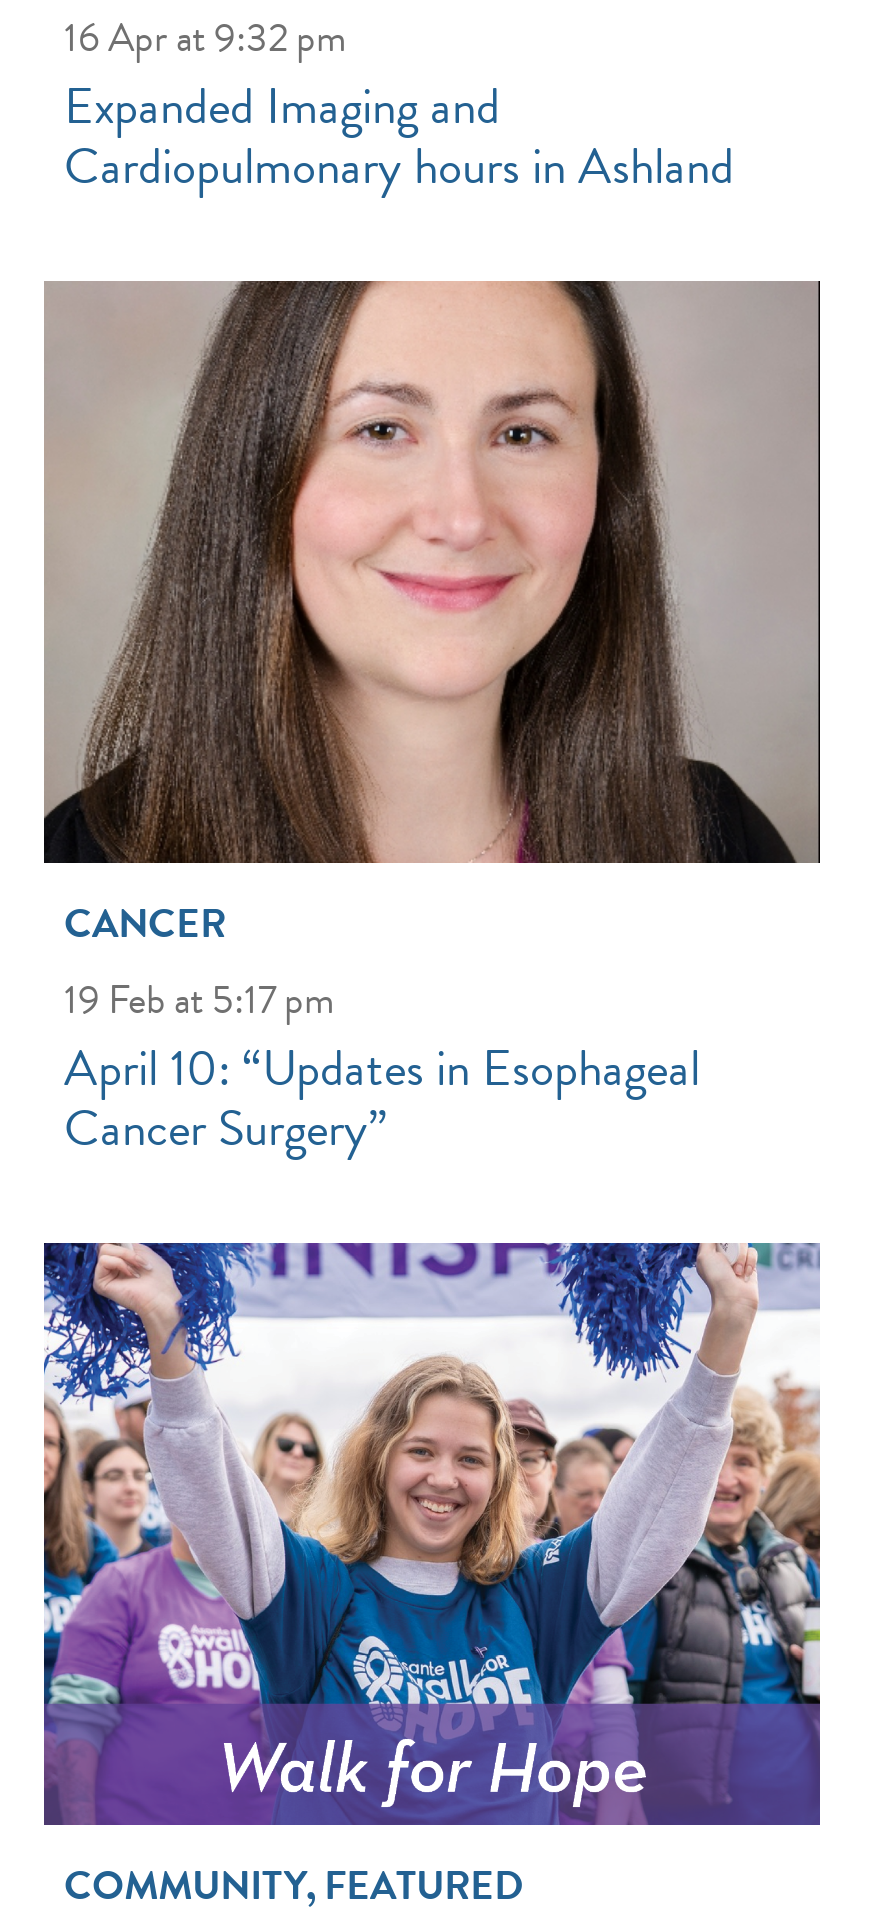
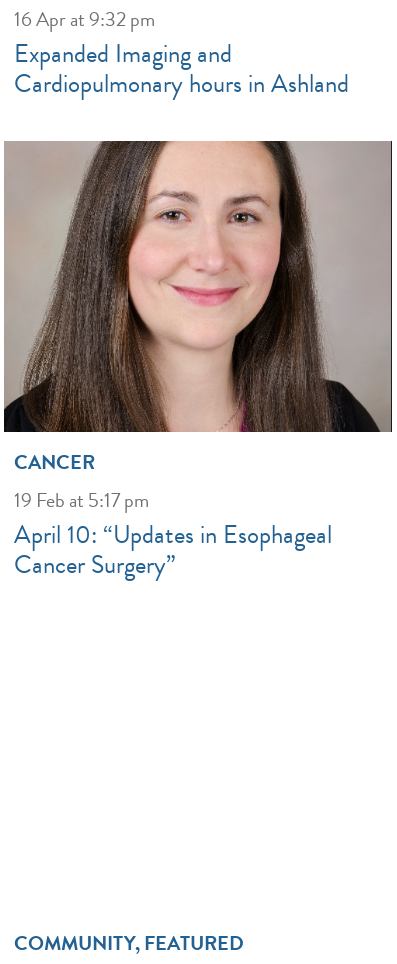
- [image]
